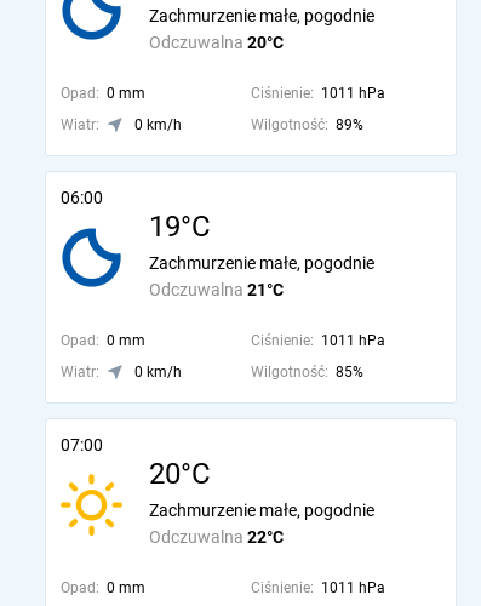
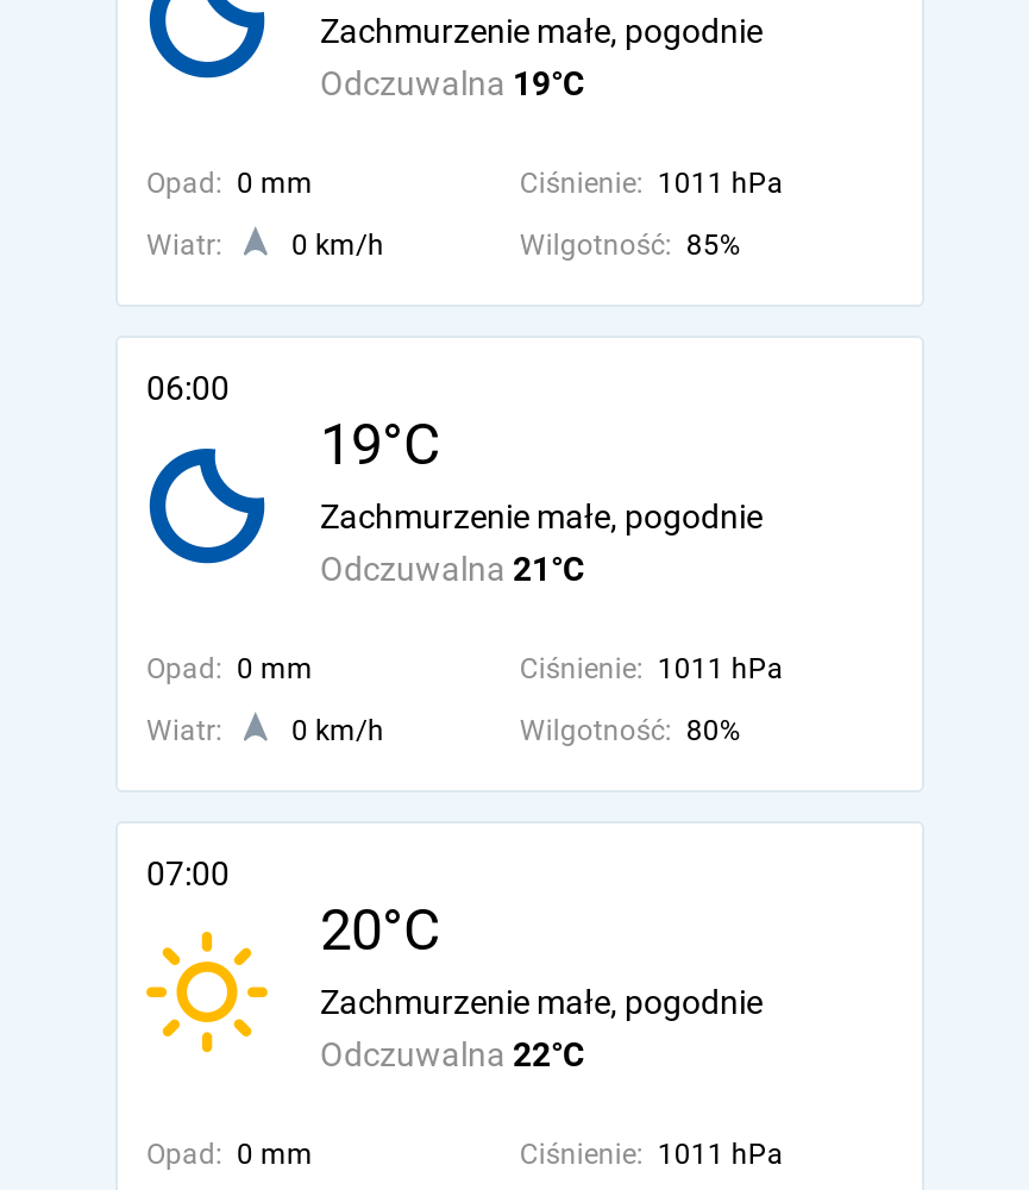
- Odczuwalna 20°C
+ Odczuwalna 19°C

- Wilgotność: 89%
+ Wilgotność: 85%

- Wilgotność: 85%
+ Wilgotność: 80%
